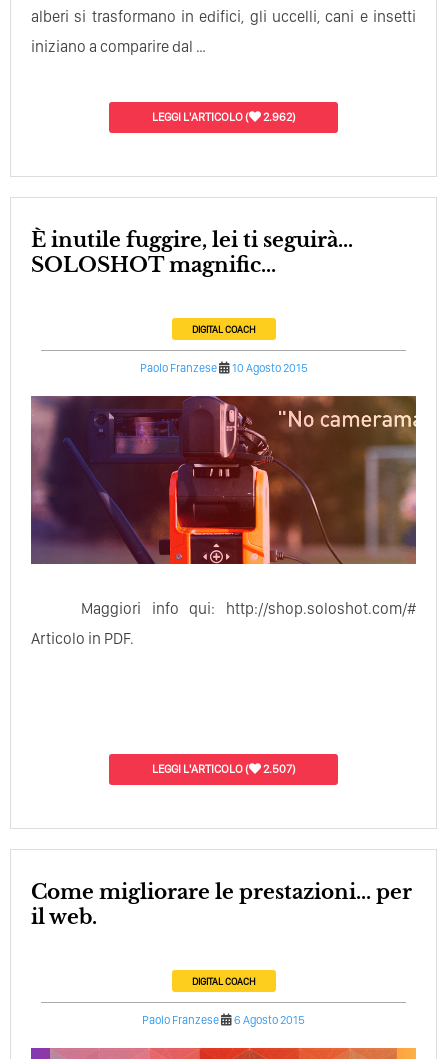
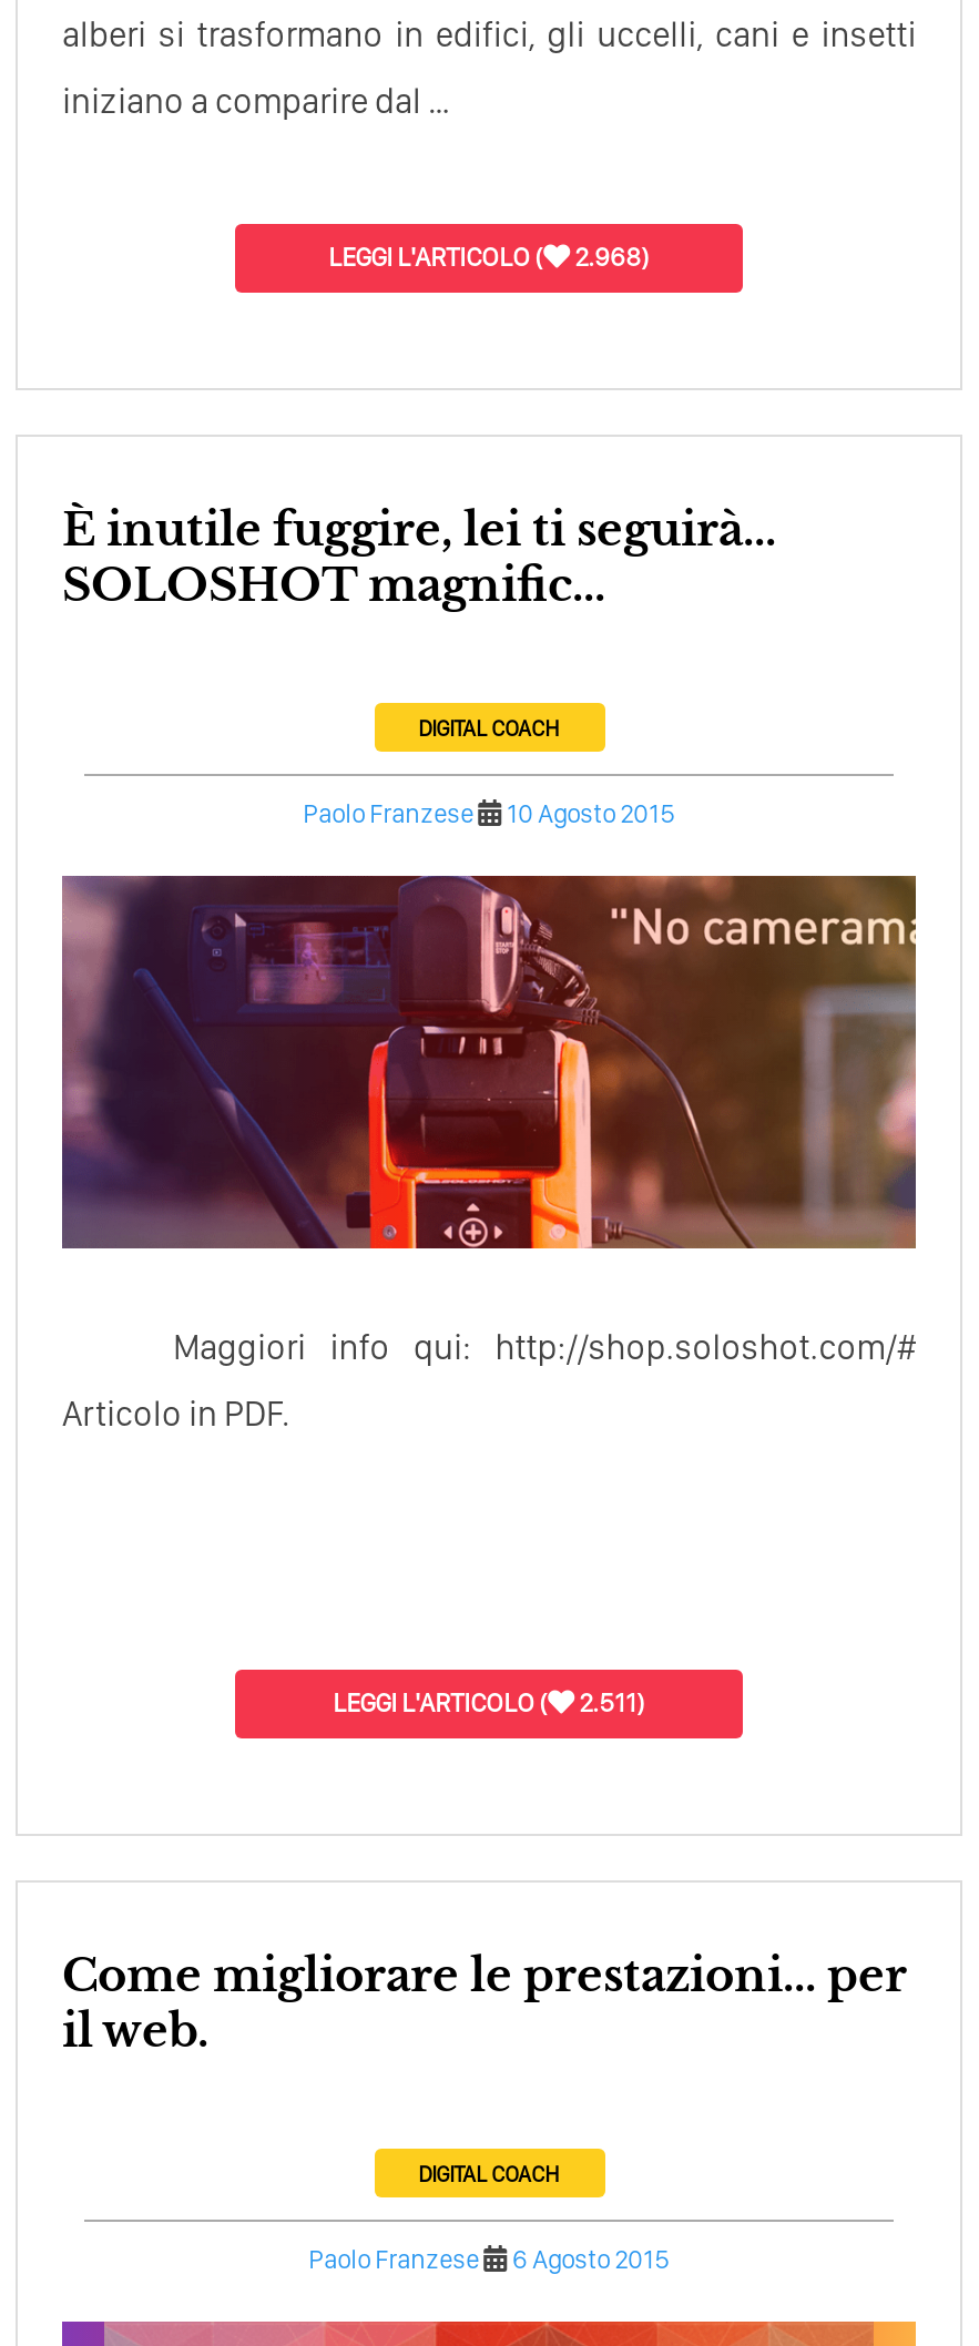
- LEGGI L'ARTICOLO ( 2.962)
+ LEGGI L'ARTICOLO ( 2.968)

- LEGGI L'ARTICOLO ( 2.507)
+ LEGGI L'ARTICOLO ( 2.511)
